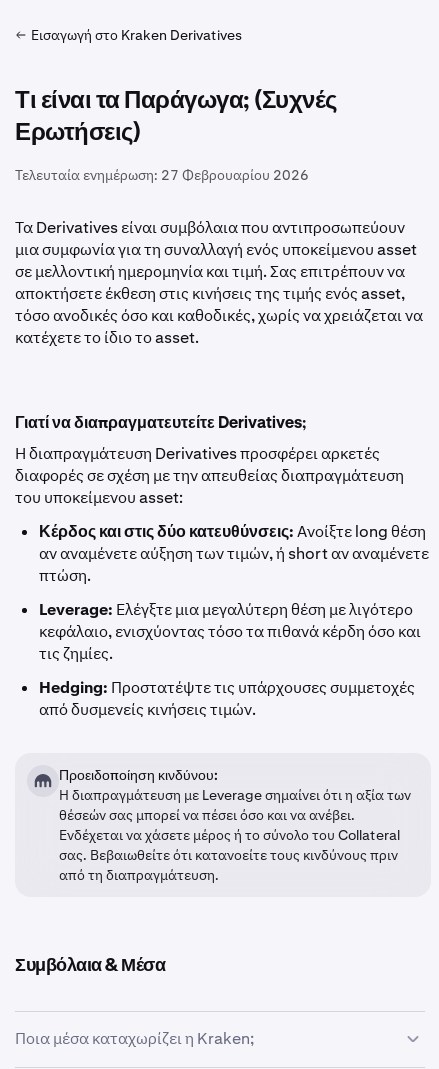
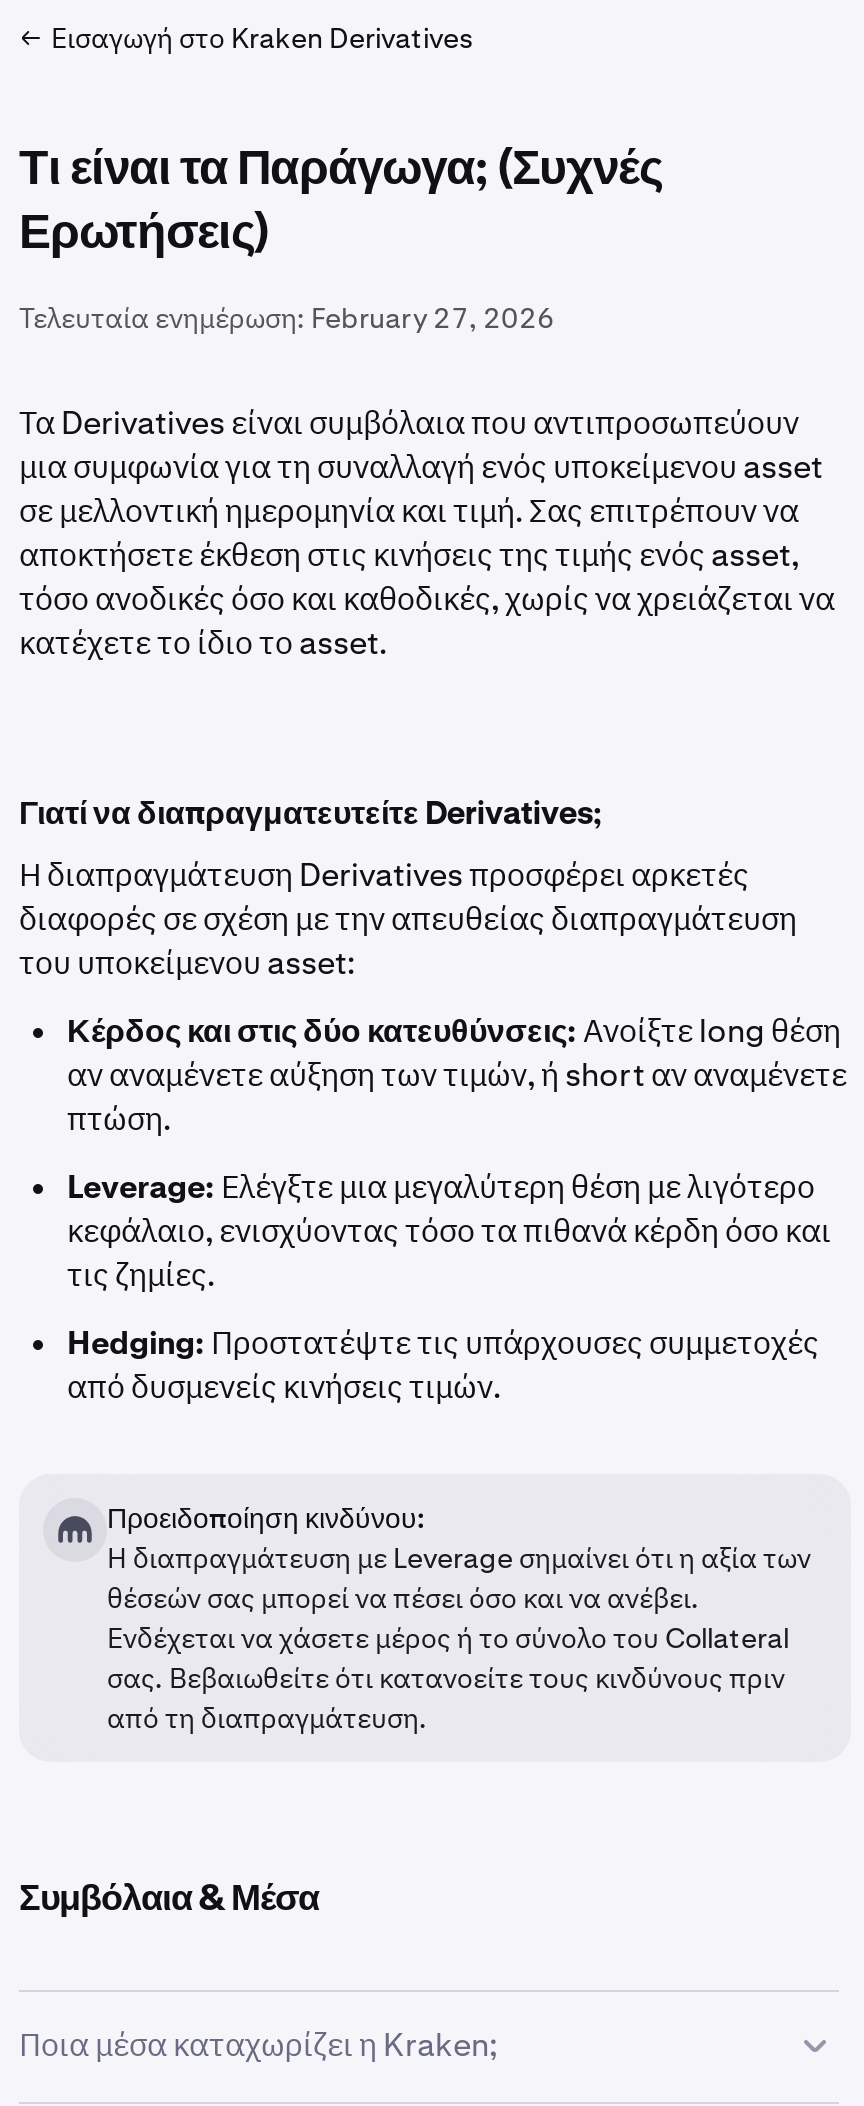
- Τελευταία ενημέρωση: 27 Φεβρουαρίου 2026
+ Τελευταία ενημέρωση: February 27, 2026
